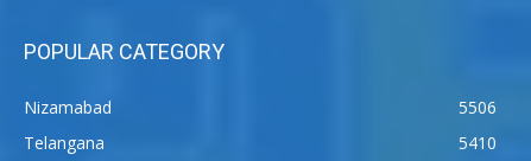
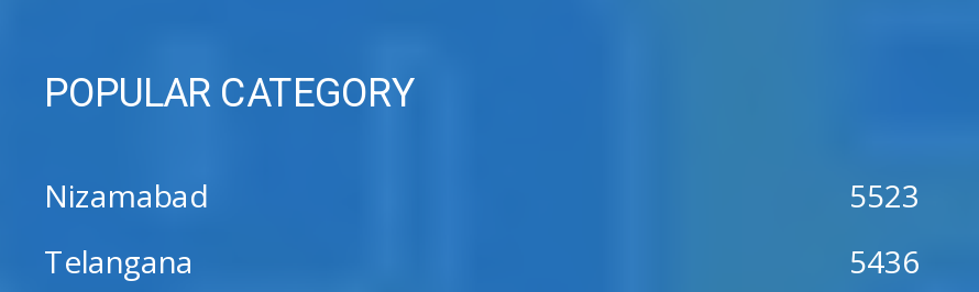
- 5506
+ 5523

- 5410
+ 5436
